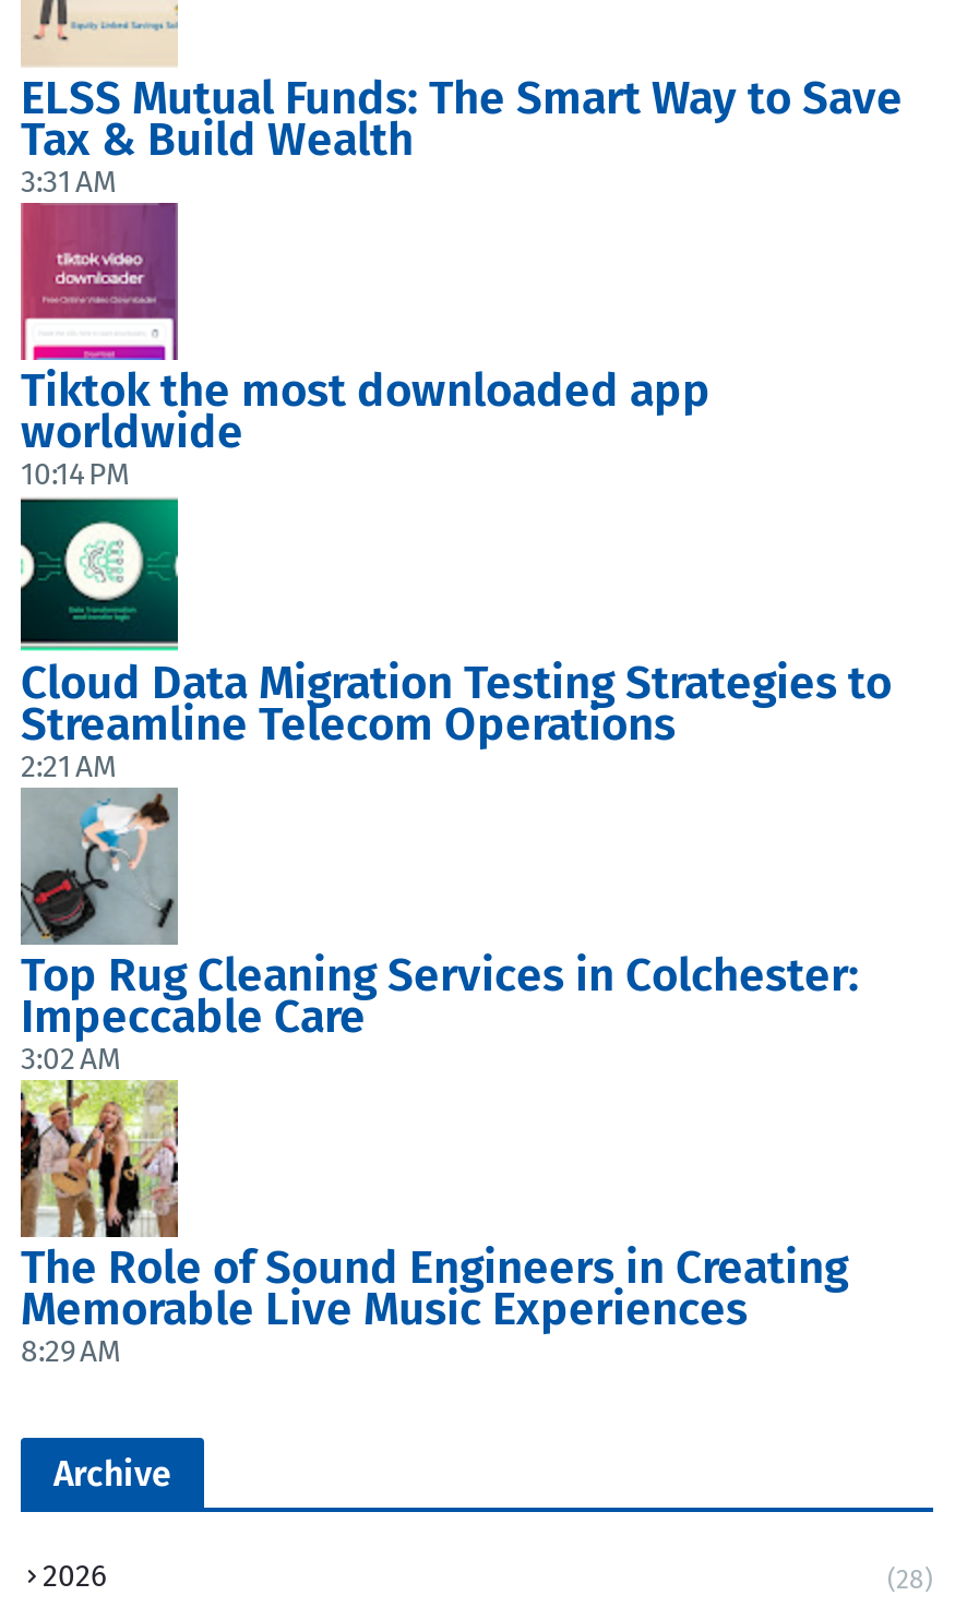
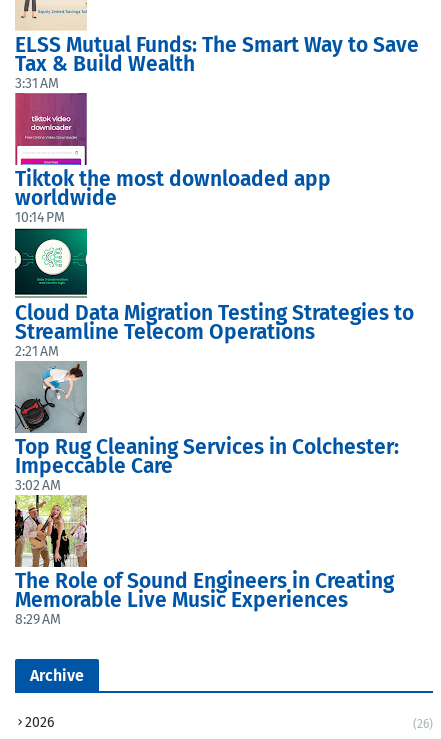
- (28)
+ (26)
